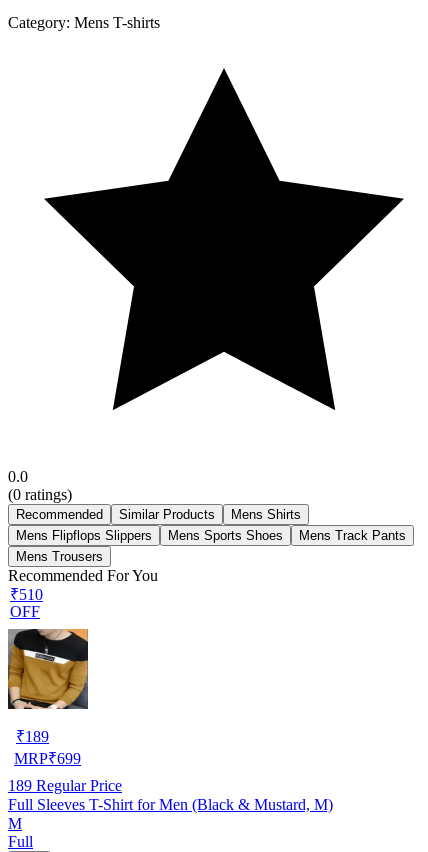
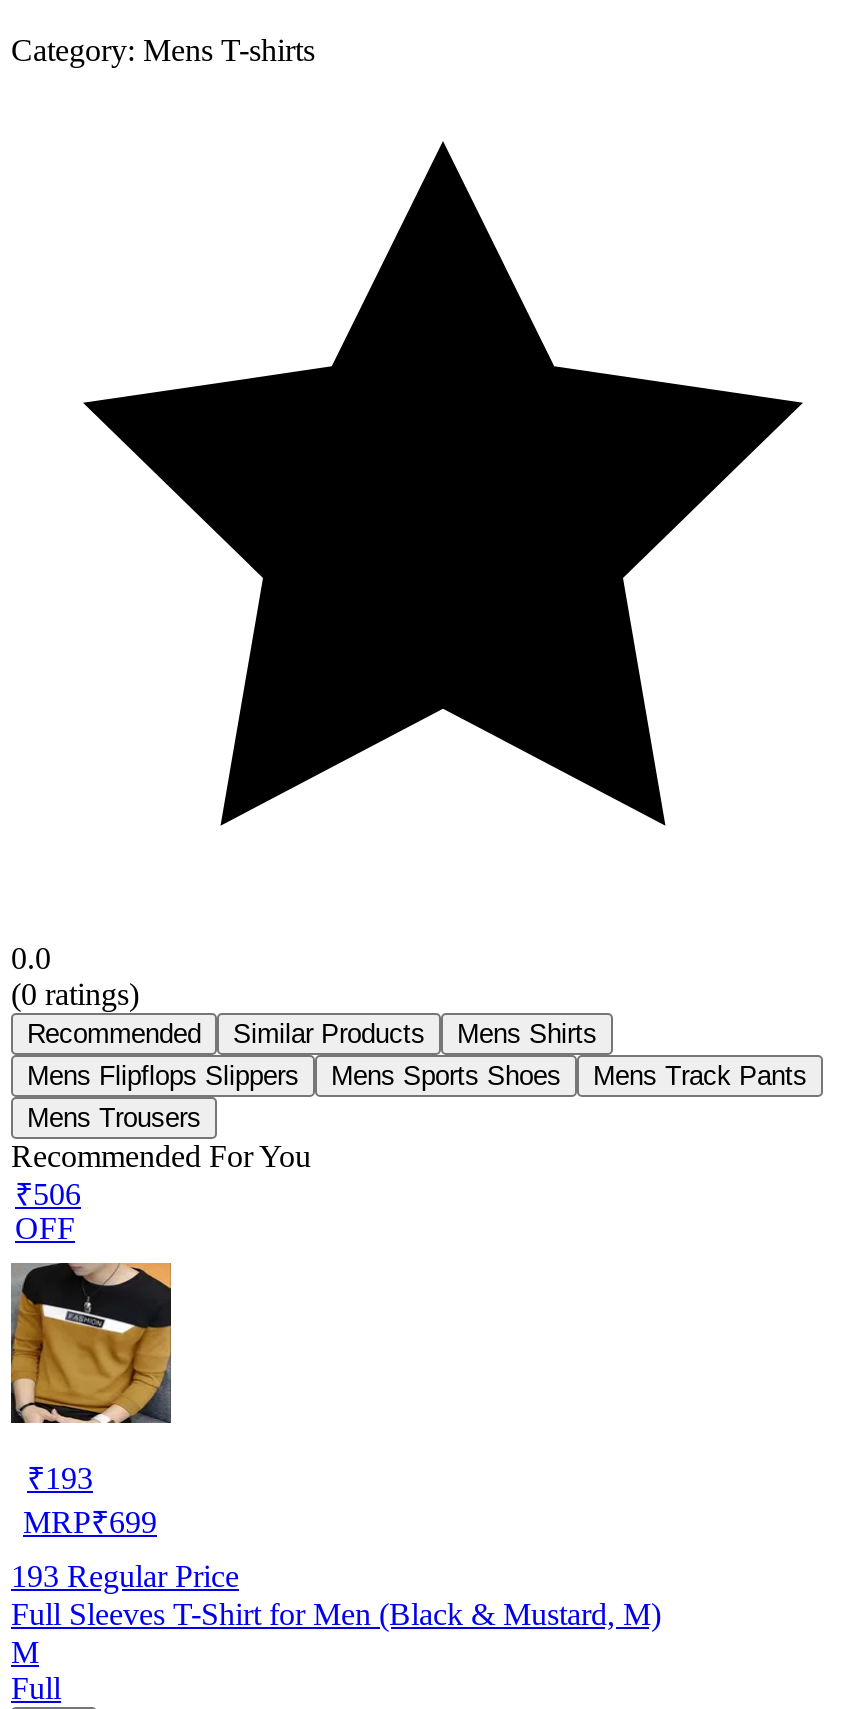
- ₹510
+ ₹506

- ₹189
+ ₹193

- 189 Regular Price
+ 193 Regular Price
